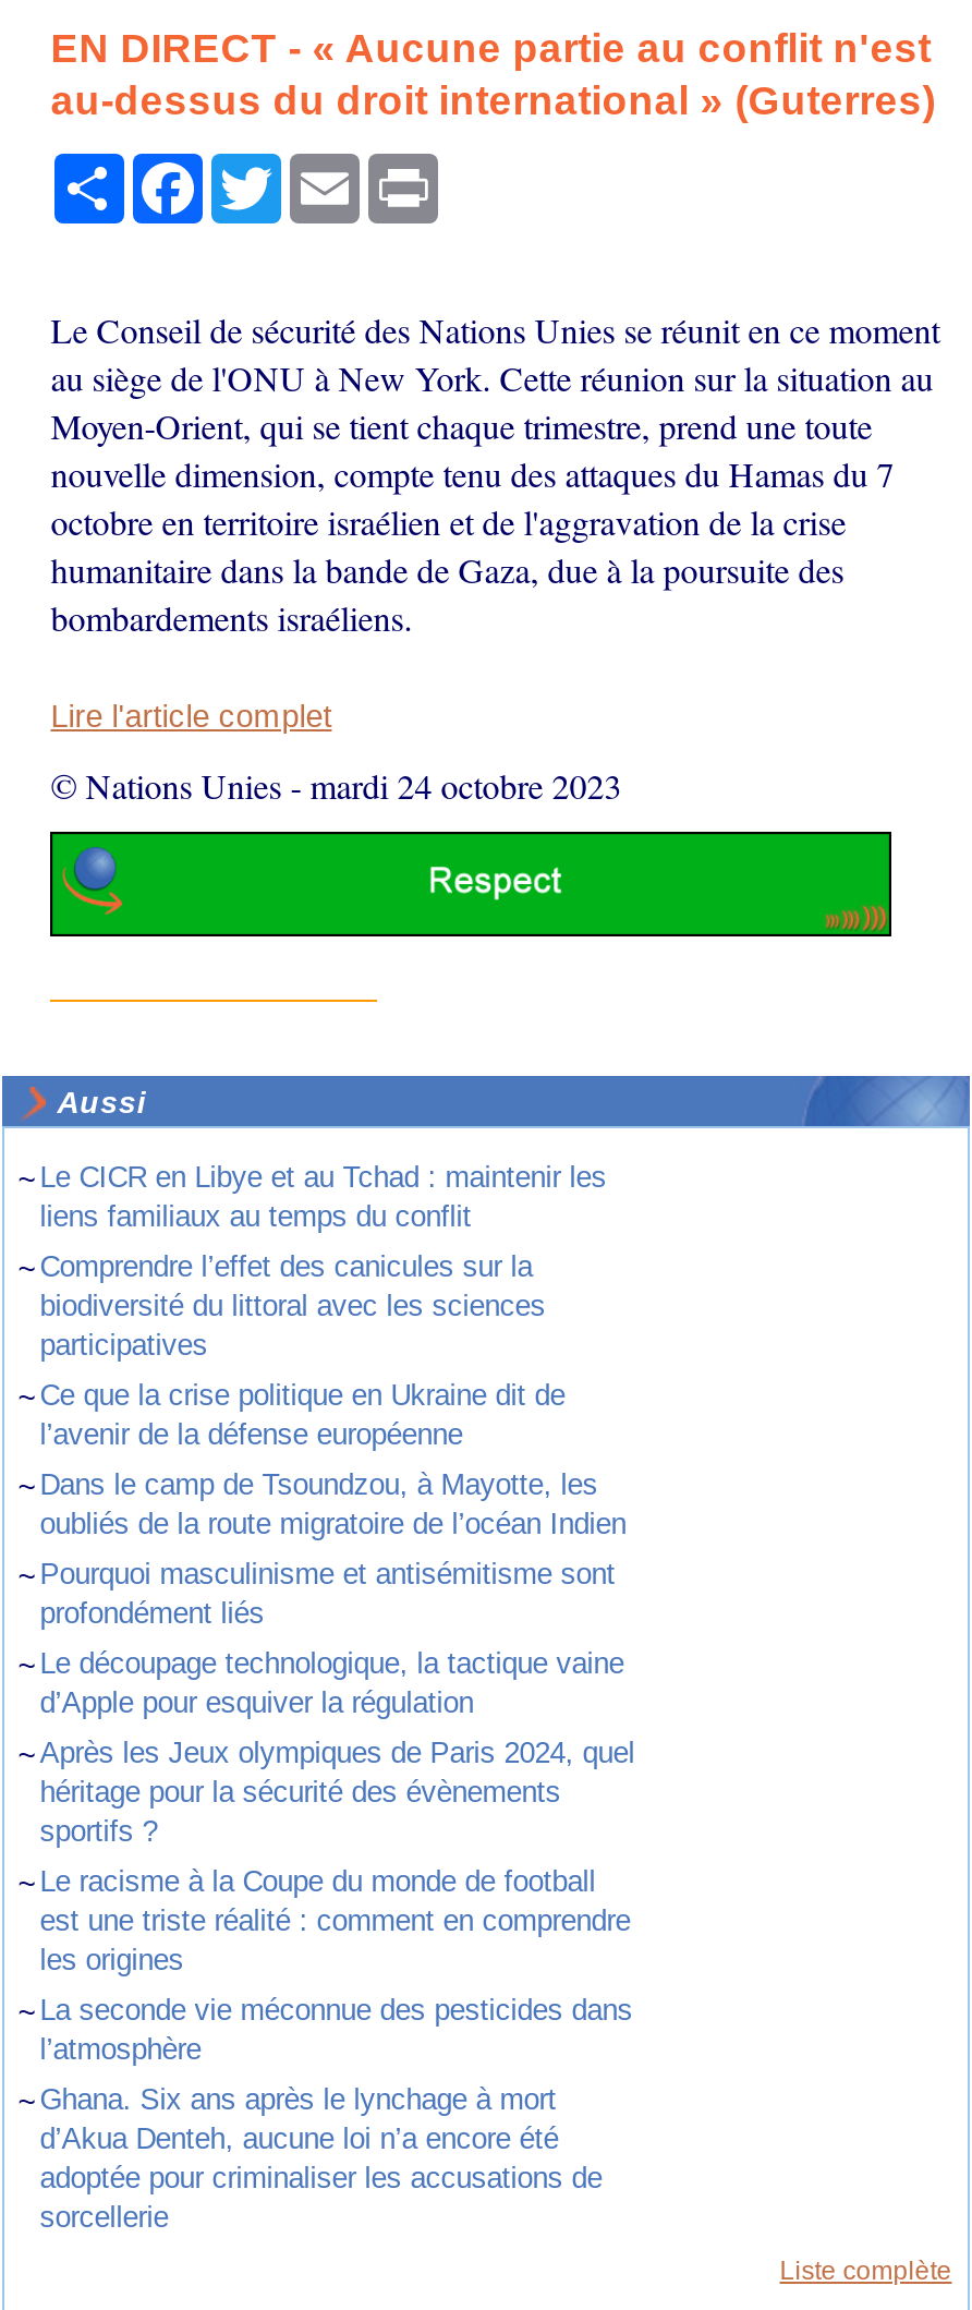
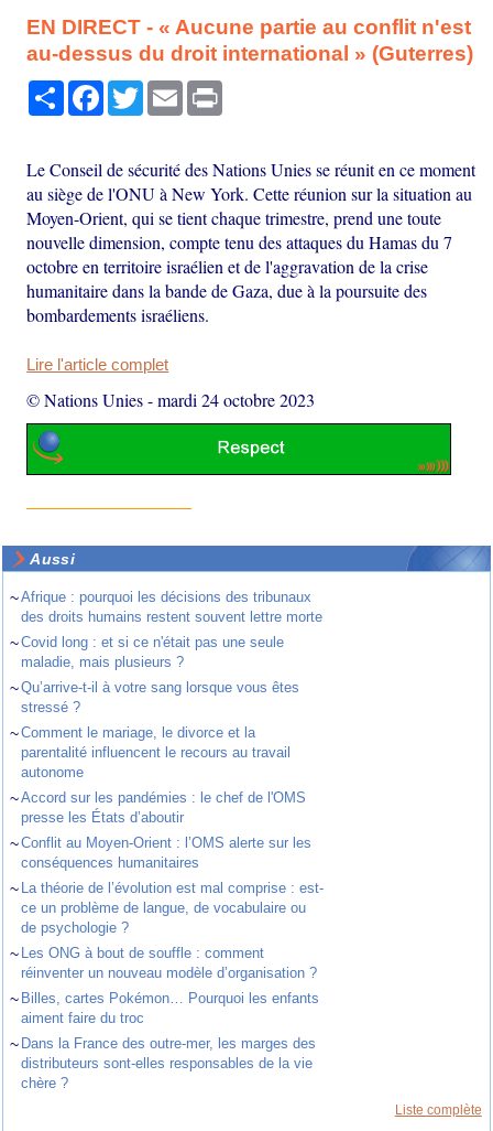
- ~ Le CICR en Libye et au Tchad : maintenir les
- liens familiaux au temps du conflit
+ ~ Afrique : pourquoi les décisions des tribunaux
+ des droits humains restent souvent lettre morte

- ~ Comprendre l’effet des canicules sur la
- biodiversité du littoral avec les sciences
- participatives
+ ~ Covid long : et si ce n'était pas une seule
+ maladie, mais plusieurs ?

- ~ Ce que la crise politique en Ukraine dit de
- l’avenir de la défense européenne
+ ~ Qu’arrive-t-il à votre sang lorsque vous êtes
+ stressé ?

- ~ Dans le camp de Tsoundzou, à Mayotte, les
- oubliés de la route migratoire de l’océan Indien
+ ~ Comment le mariage, le divorce et la
+ parentalité influencent le recours au travail
+ autonome

- ~ Pourquoi masculinisme et antisémitisme sont
- profondément liés
+ ~ Accord sur les pandémies : le chef de l'OMS
+ presse les États d’aboutir

- ~ Le découpage technologique, la tactique vaine
- d’Apple pour esquiver la régulation
+ ~ Conflit au Moyen-Orient : l’OMS alerte sur les
+ conséquences humanitaires

- ~ Après les Jeux olympiques de Paris 2024, quel
- héritage pour la sécurité des évènements
- sportifs ?
+ ~ La théorie de l’évolution est mal comprise : est-
+ ce un problème de langue, de vocabulaire ou
+ de psychologie ?

- ~ Le racisme à la Coupe du monde de football
- est une triste réalité : comment en comprendre
- les origines
+ ~ Les ONG à bout de souffle : comment
+ réinventer un nouveau modèle d’organisation ?

- ~ La seconde vie méconnue des pesticides dans
- l’atmosphère
+ ~ Billes, cartes Pokémon… Pourquoi les enfants
+ aiment faire du troc

- ~ Ghana. Six ans après le lynchage à mort
- d’Akua Denteh, aucune loi n’a encore été
- adoptée pour criminaliser les accusations de
- sorcellerie
+ ~ Dans la France des outre-mer, les marges des
+ distributeurs sont-elles responsables de la vie
+ chère ?
